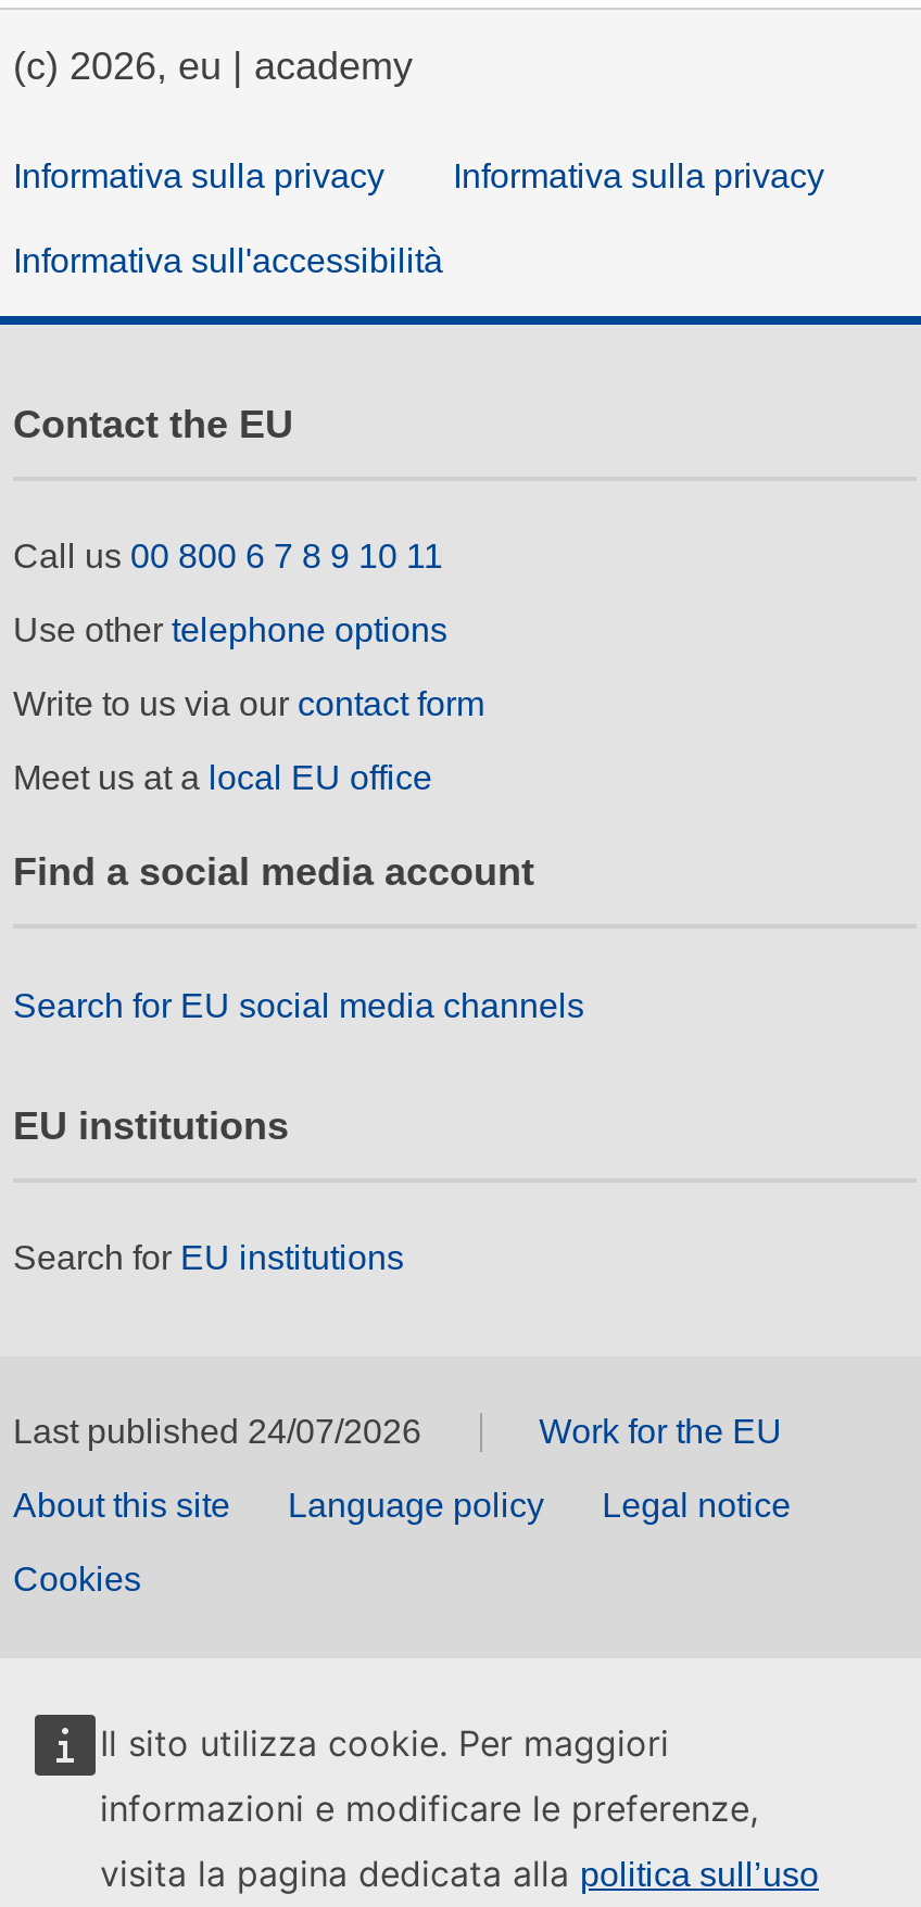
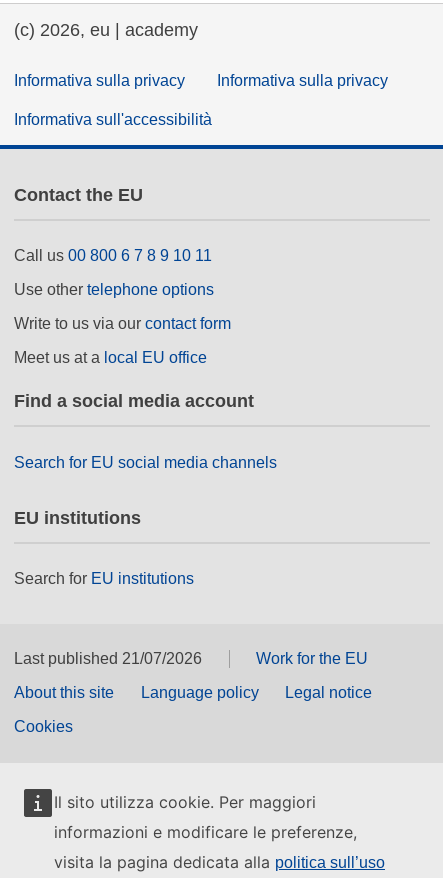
- Last published 24/07/2026
+ Last published 21/07/2026
